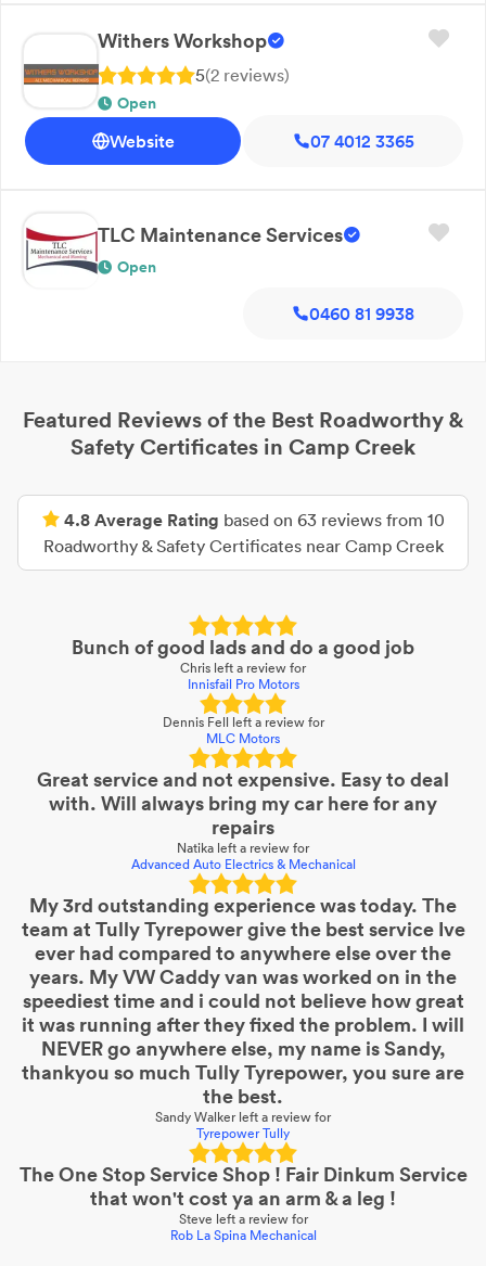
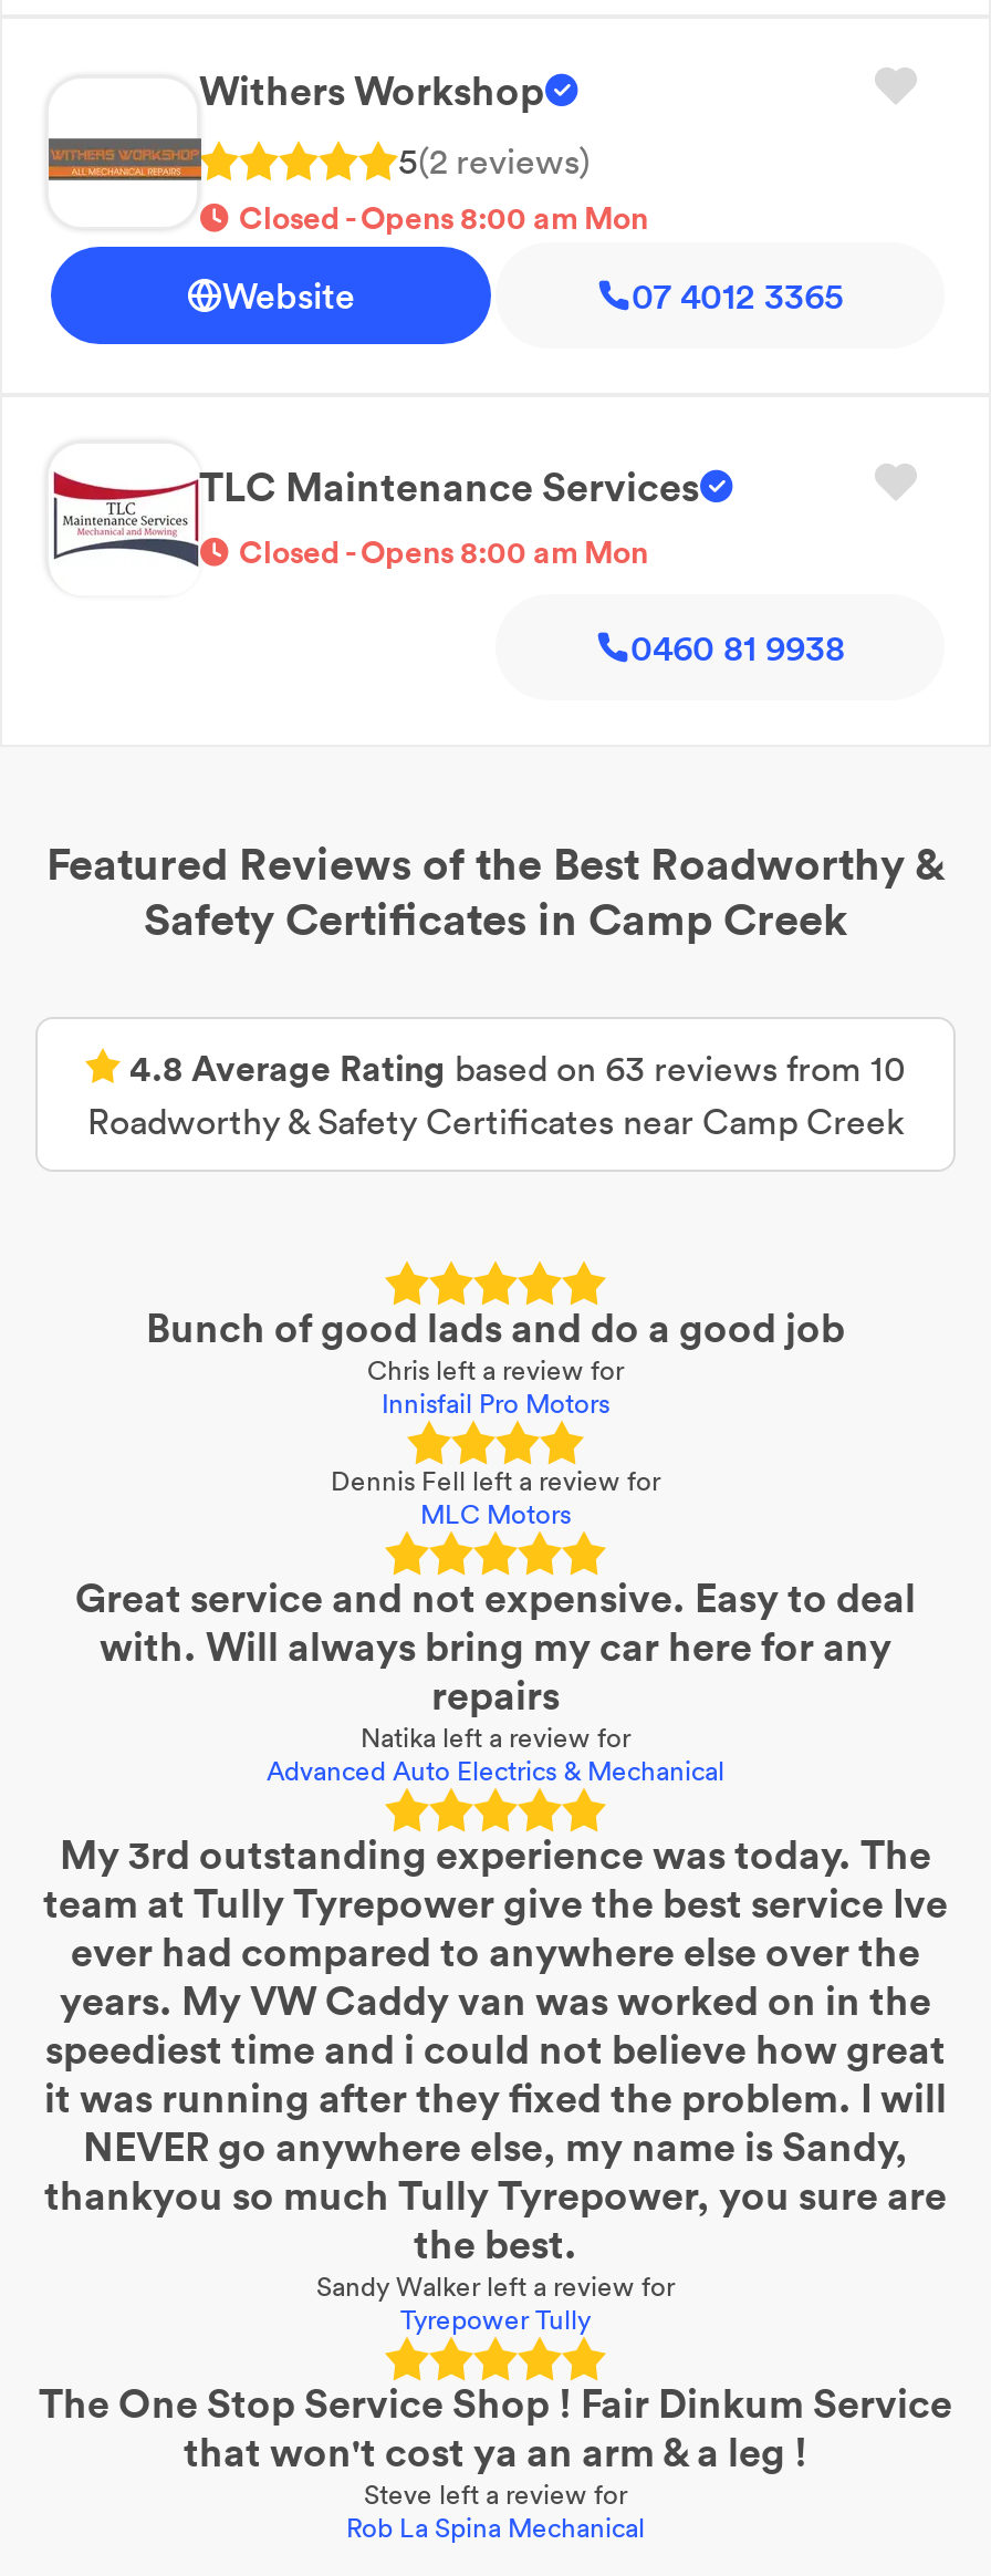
- Open
+ Closed - Opens 8:00 am Mon

- Open
+ Closed - Opens 8:00 am Mon
